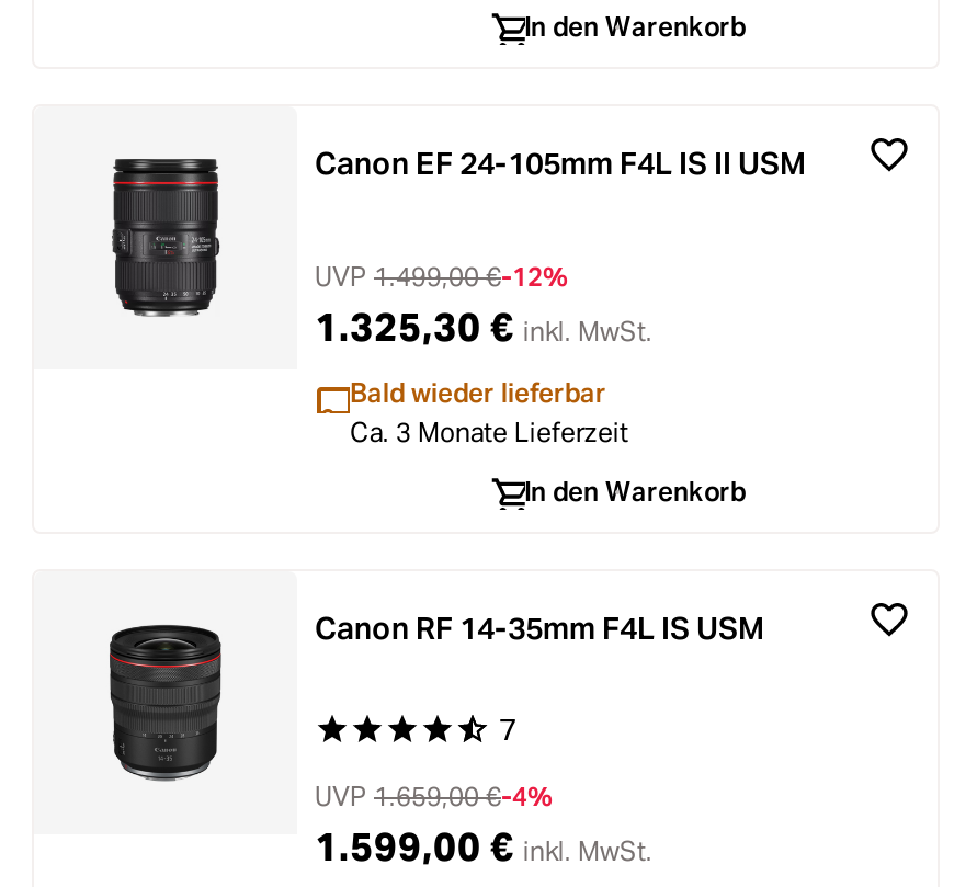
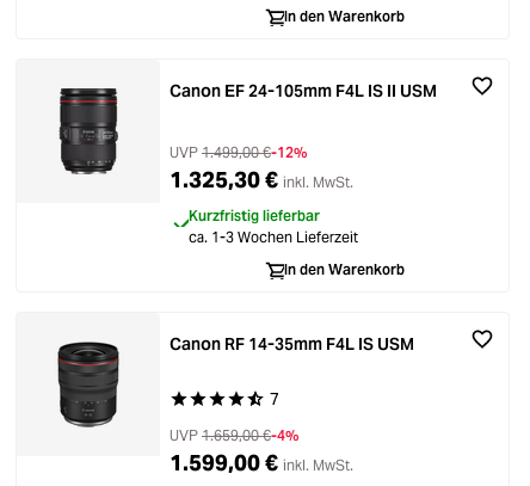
- Bald wieder lieferbar
- Ca. 3 Monate Lieferzeit
+ Kurzfristig lieferbar
+ ca. 1-3 Wochen Lieferzeit
